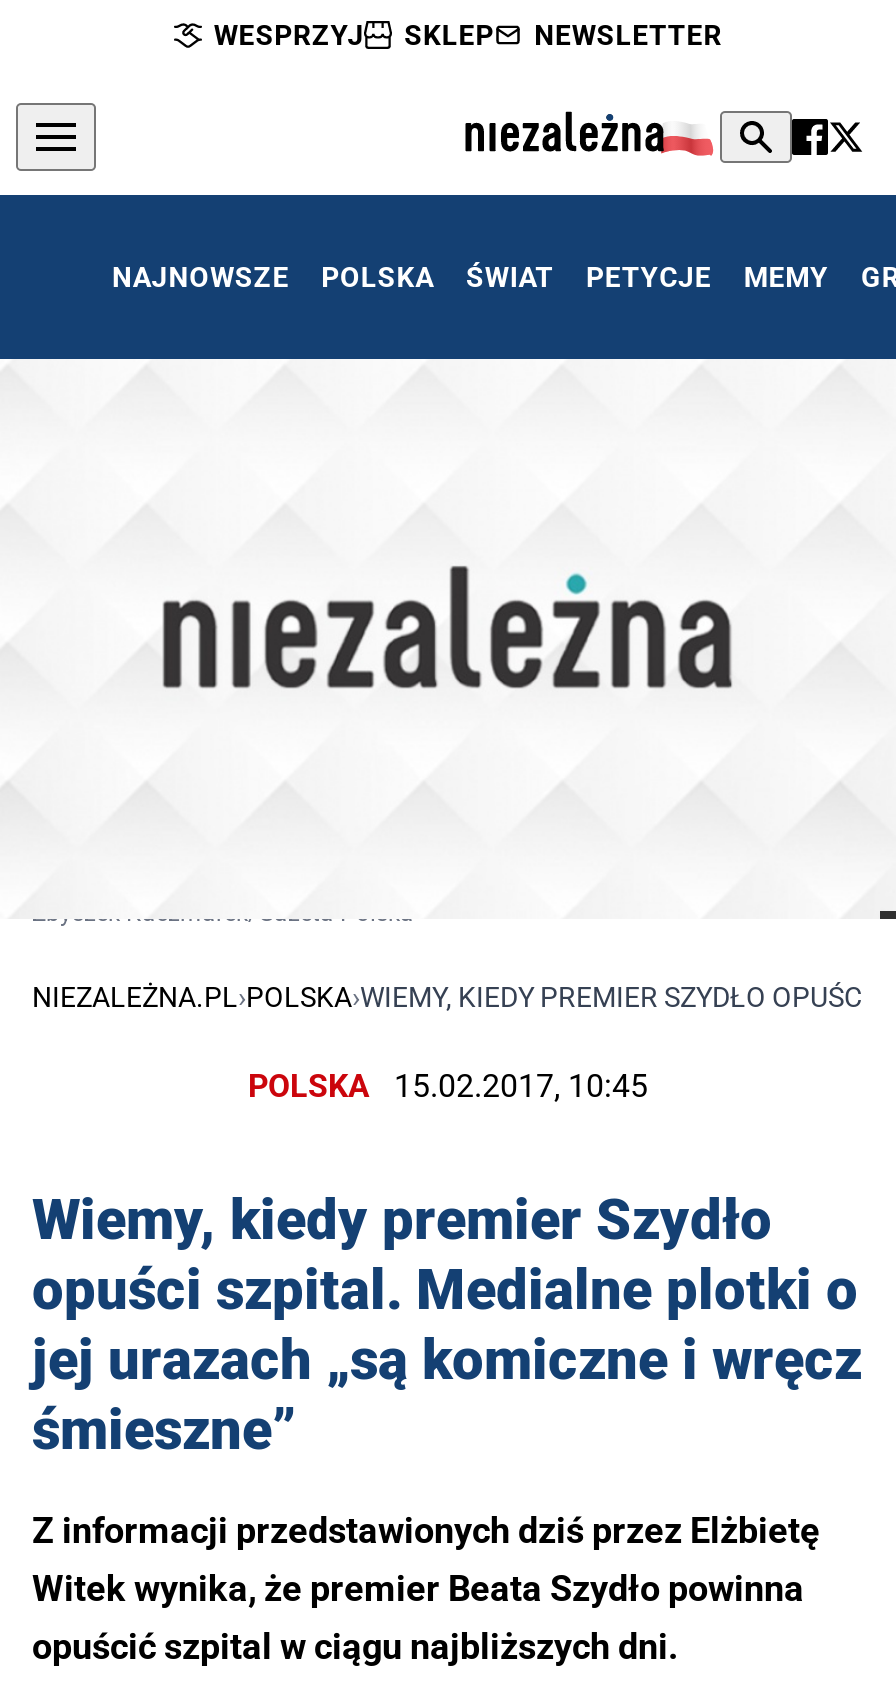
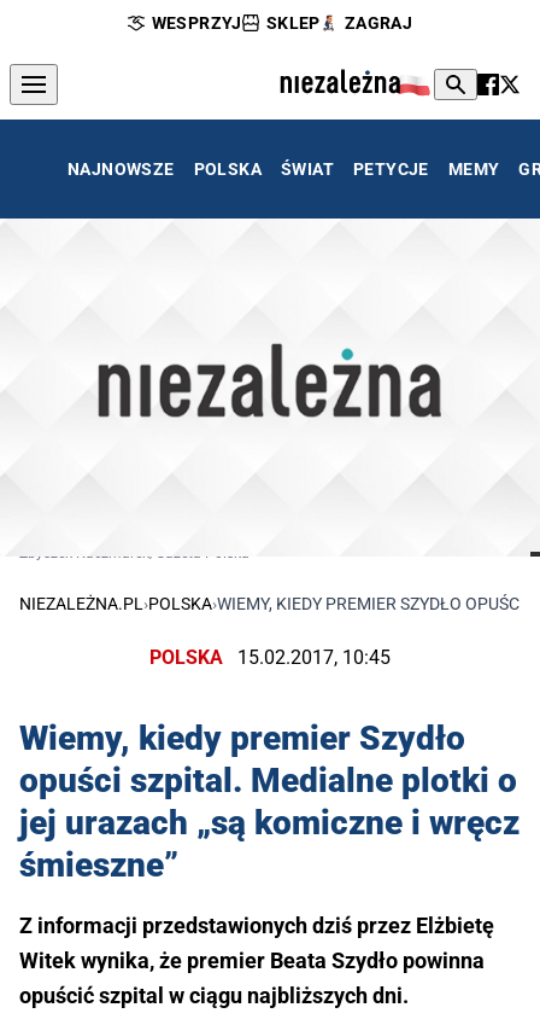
- NEWSLETTER
+ ZAGRAJ
